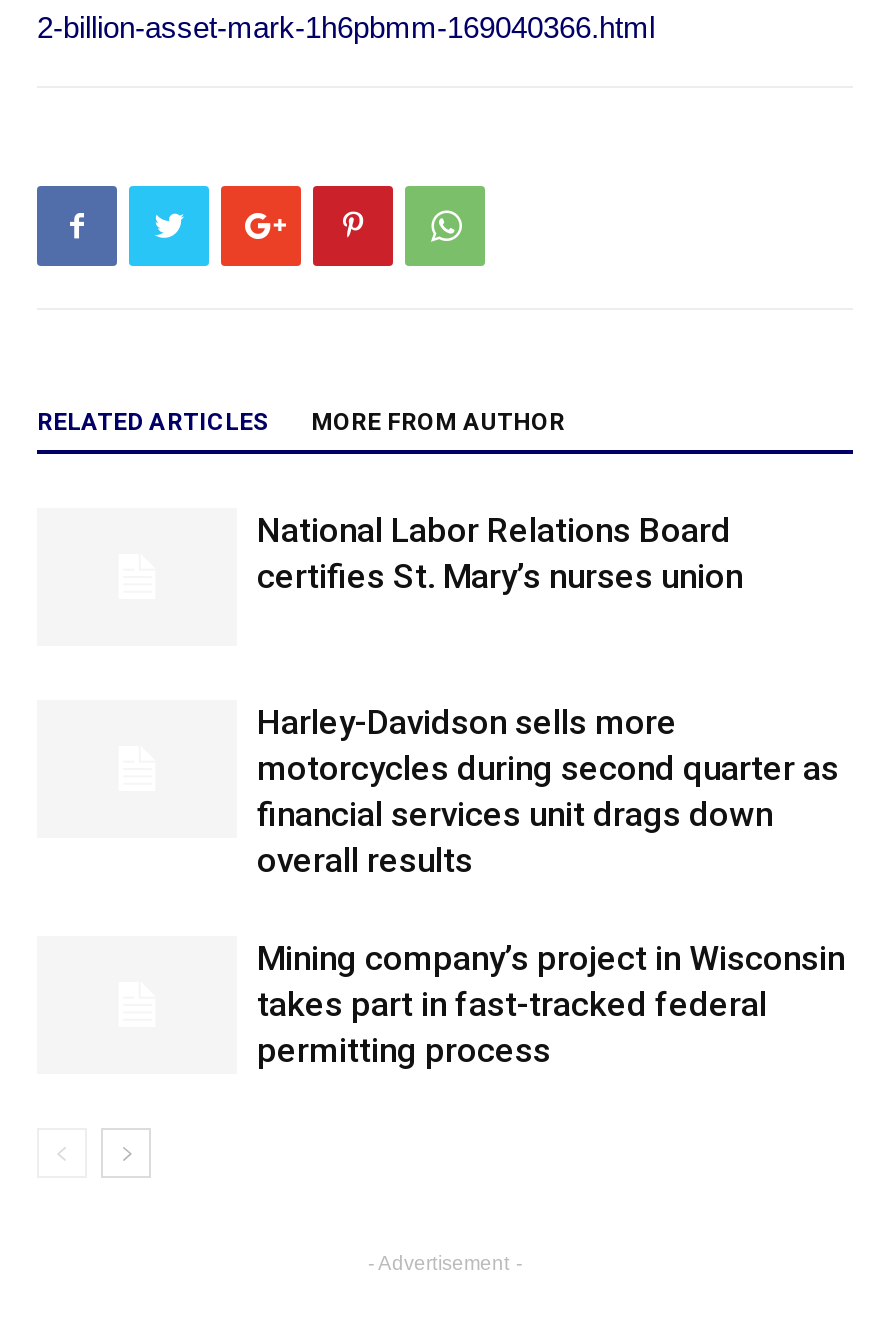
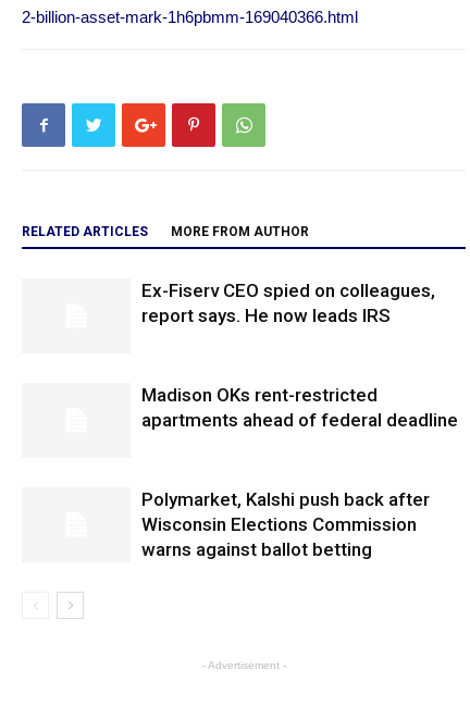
- National Labor Relations Board
- certifies St. Mary’s nurses union
+ Ex-Fiserv CEO spied on colleagues,
+ report says. He now leads IRS

- Harley-Davidson sells more
- motorcycles during second quarter as
- financial services unit drags down
- overall results
+ Madison OKs rent-restricted
+ apartments ahead of federal deadline

- Mining company’s project in Wisconsin
- takes part in fast-tracked federal
- permitting process
+ Polymarket, Kalshi push back after
+ Wisconsin Elections Commission
+ warns against ballot betting
